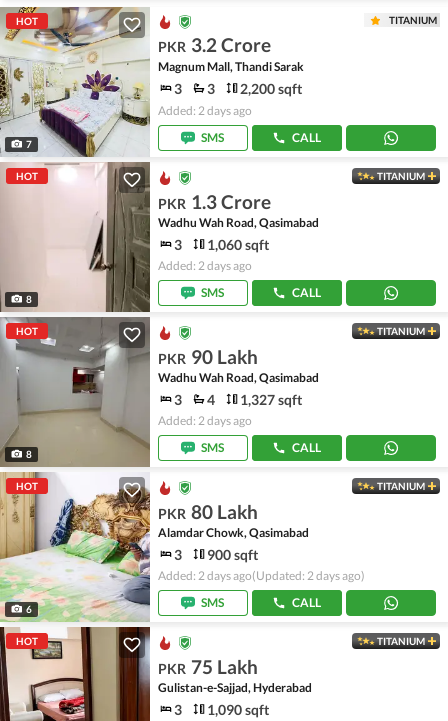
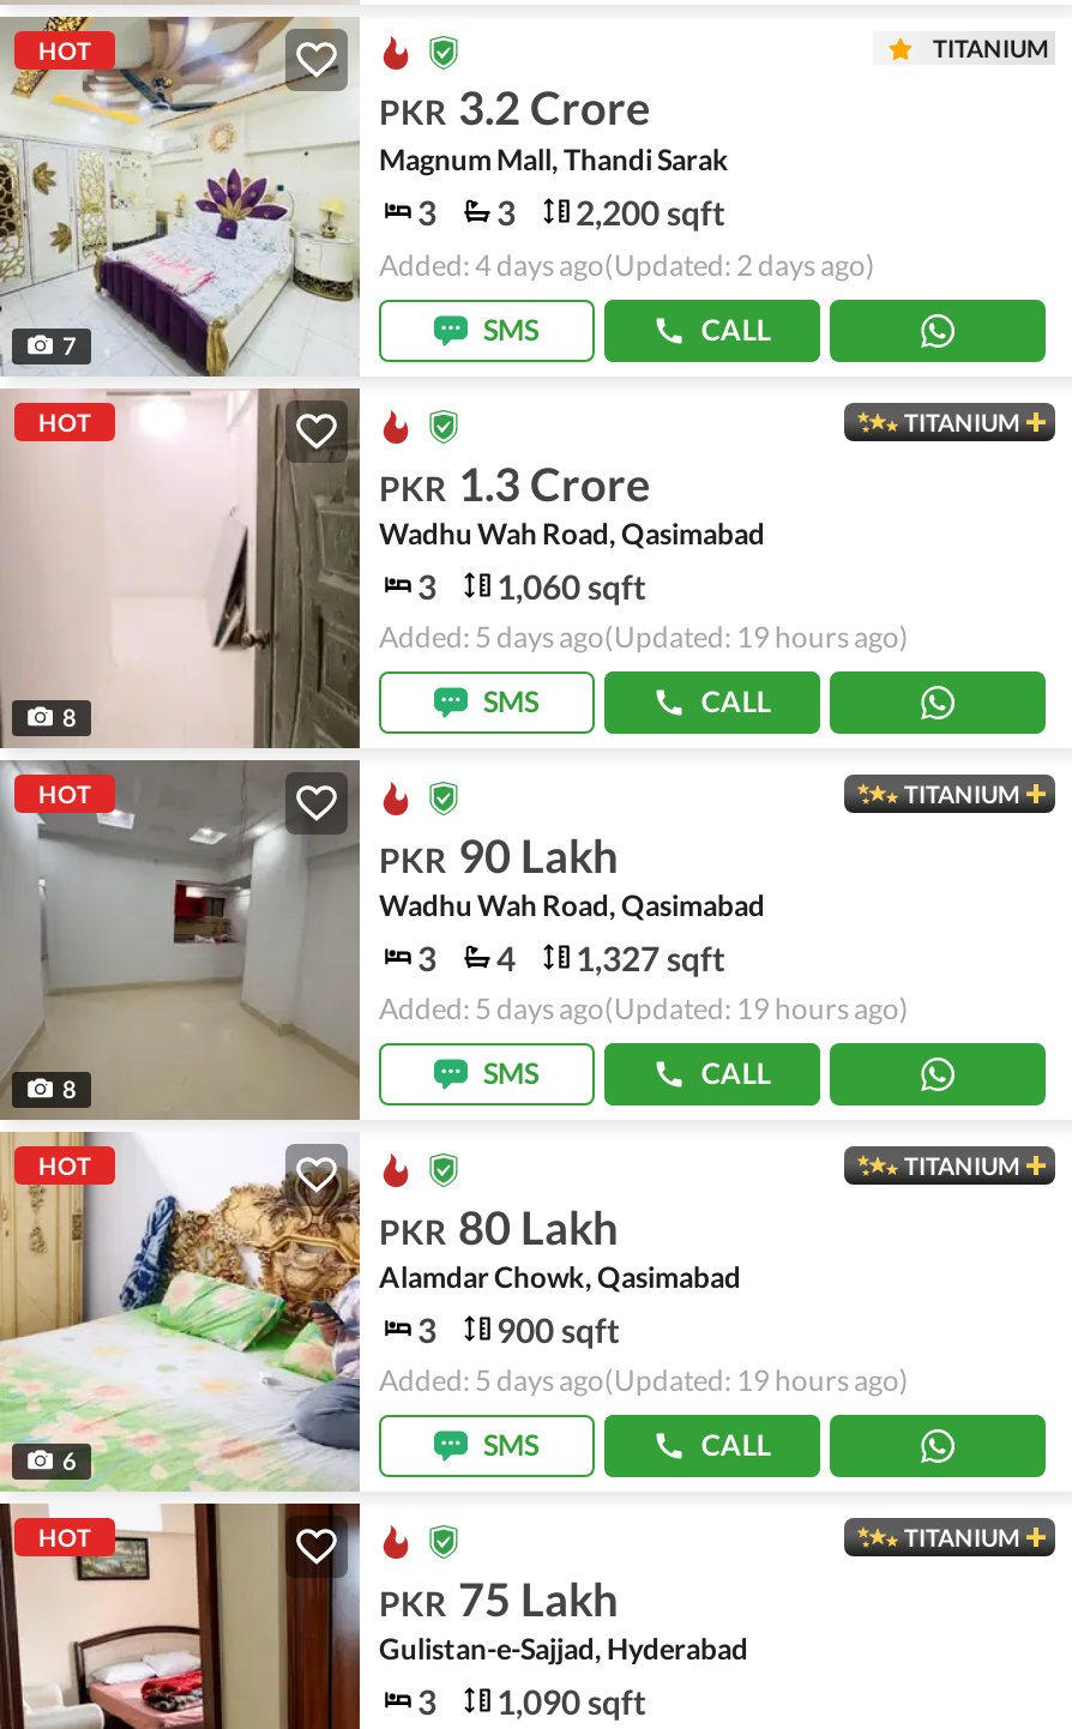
- Added: 2 days ago
+ Added: 4 days ago(Updated: 2 days ago)

- Added: 2 days ago
+ Added: 5 days ago(Updated: 19 hours ago)

- Added: 2 days ago
+ Added: 5 days ago(Updated: 19 hours ago)

- Added: 2 days ago(Updated: 2 days ago)
+ Added: 5 days ago(Updated: 19 hours ago)
